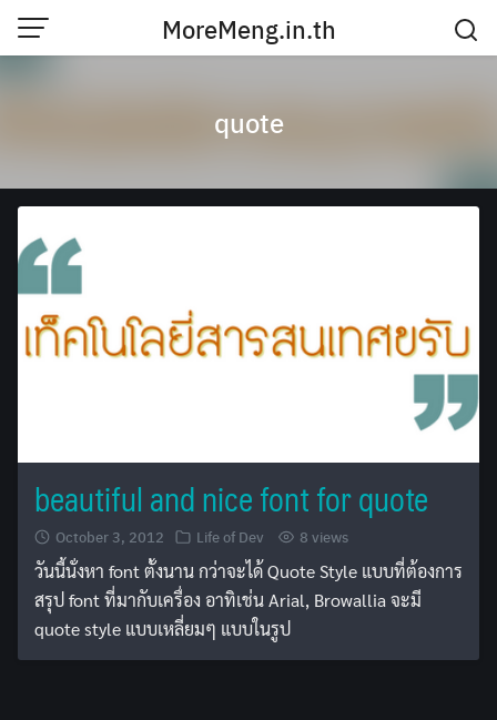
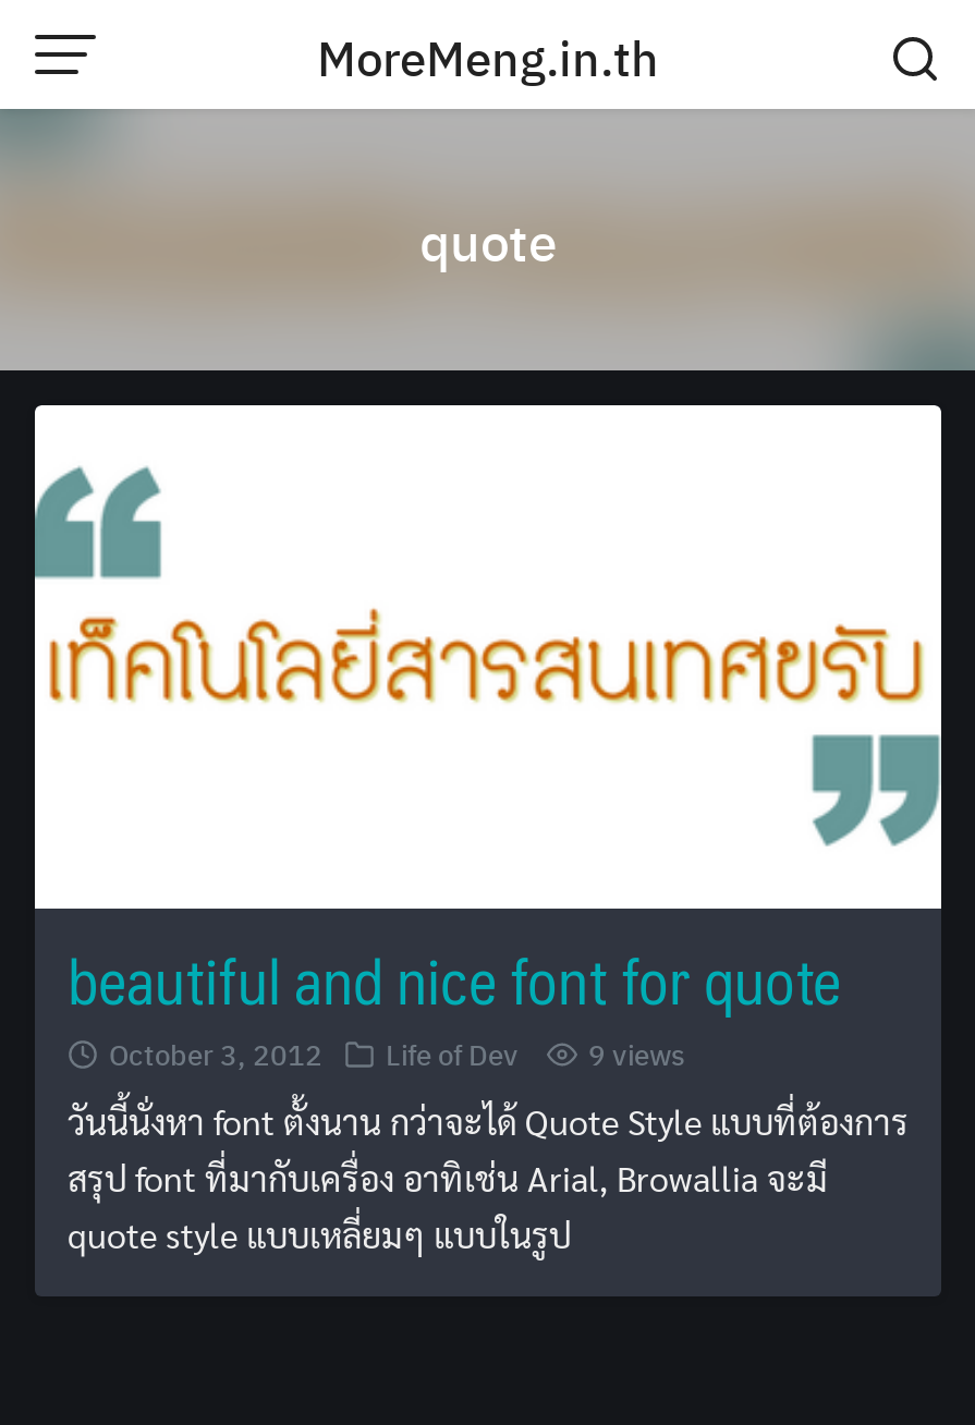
- October 3, 2012 Life of Dev 8 views
+ October 3, 2012 Life of Dev 9 views
